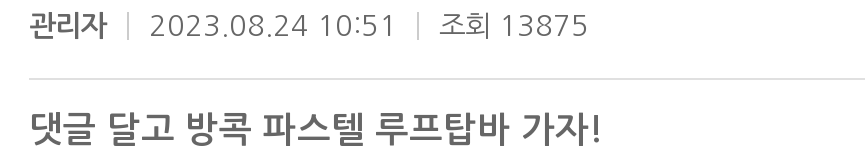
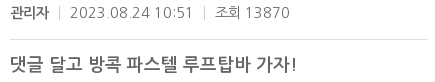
- 관리자 2023.08.24 10:51 조회 13875
+ 관리자 2023.08.24 10:51 조회 13870
